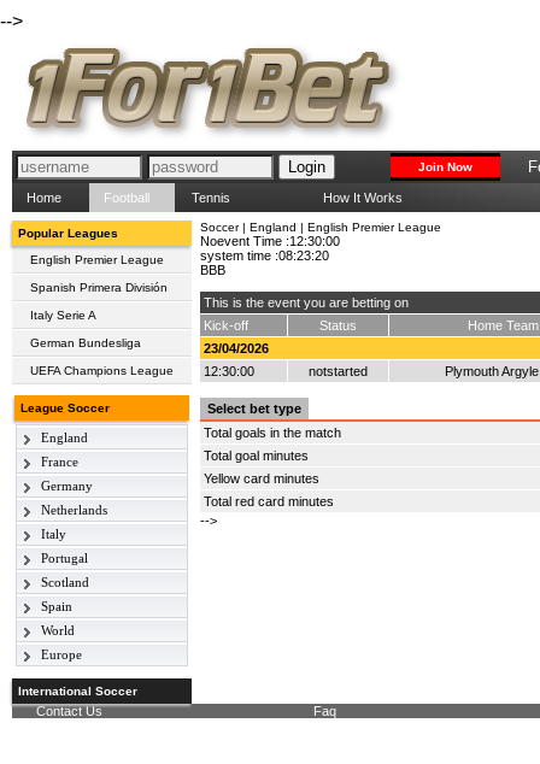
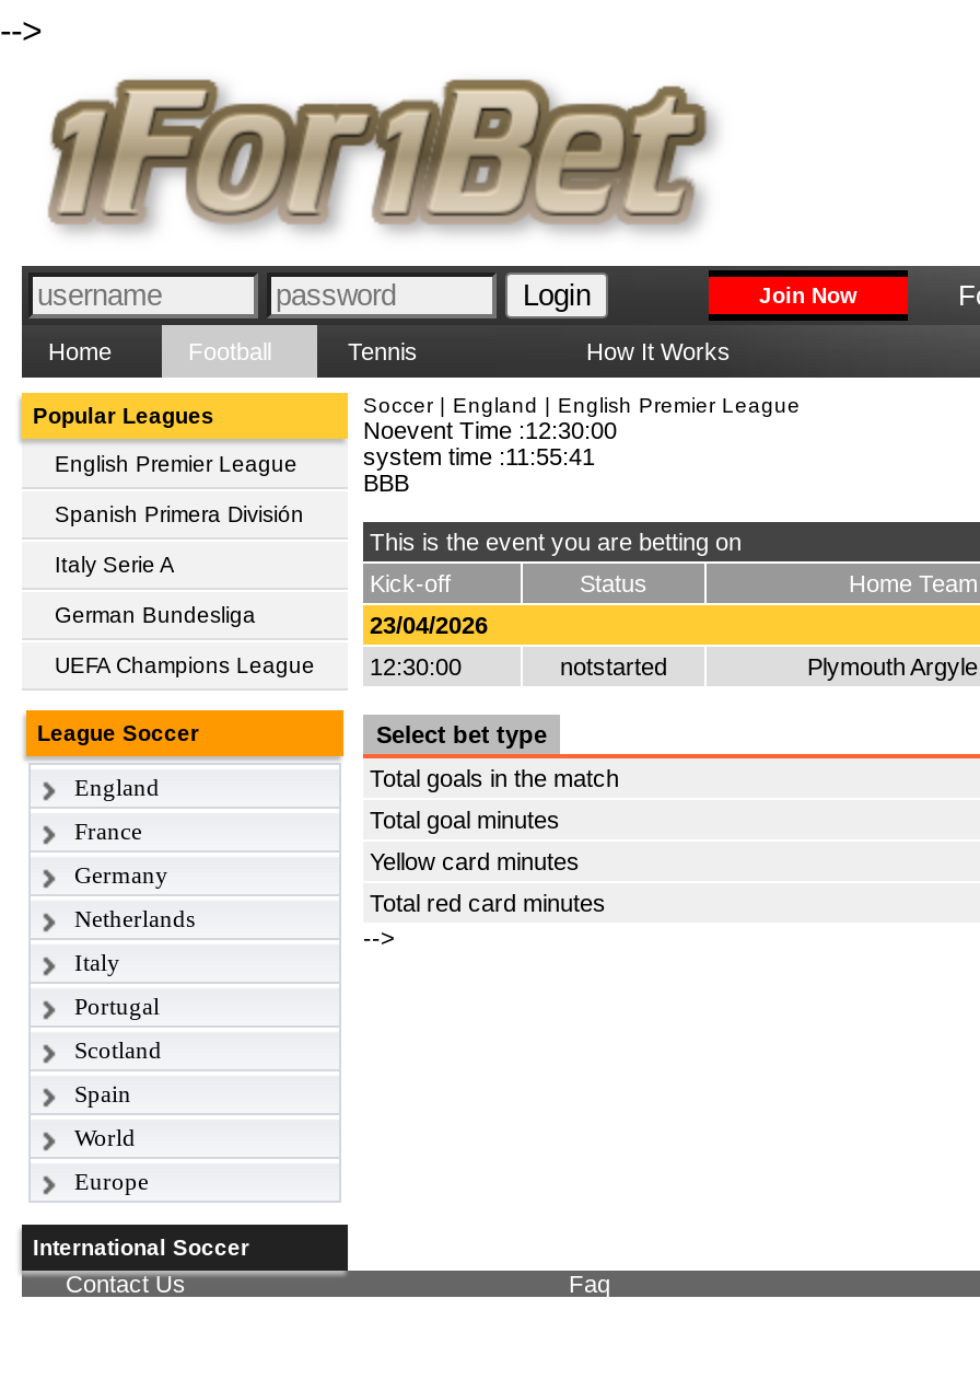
- system time :08:23:20
+ system time :11:55:41
